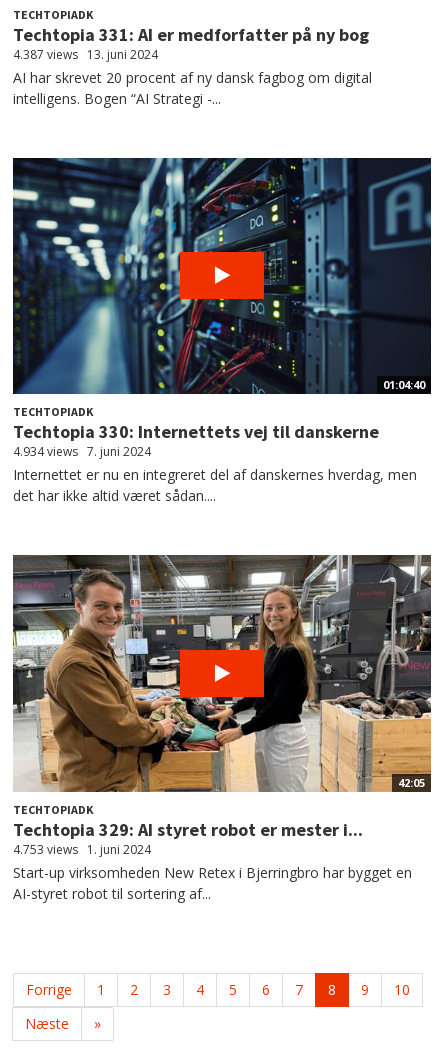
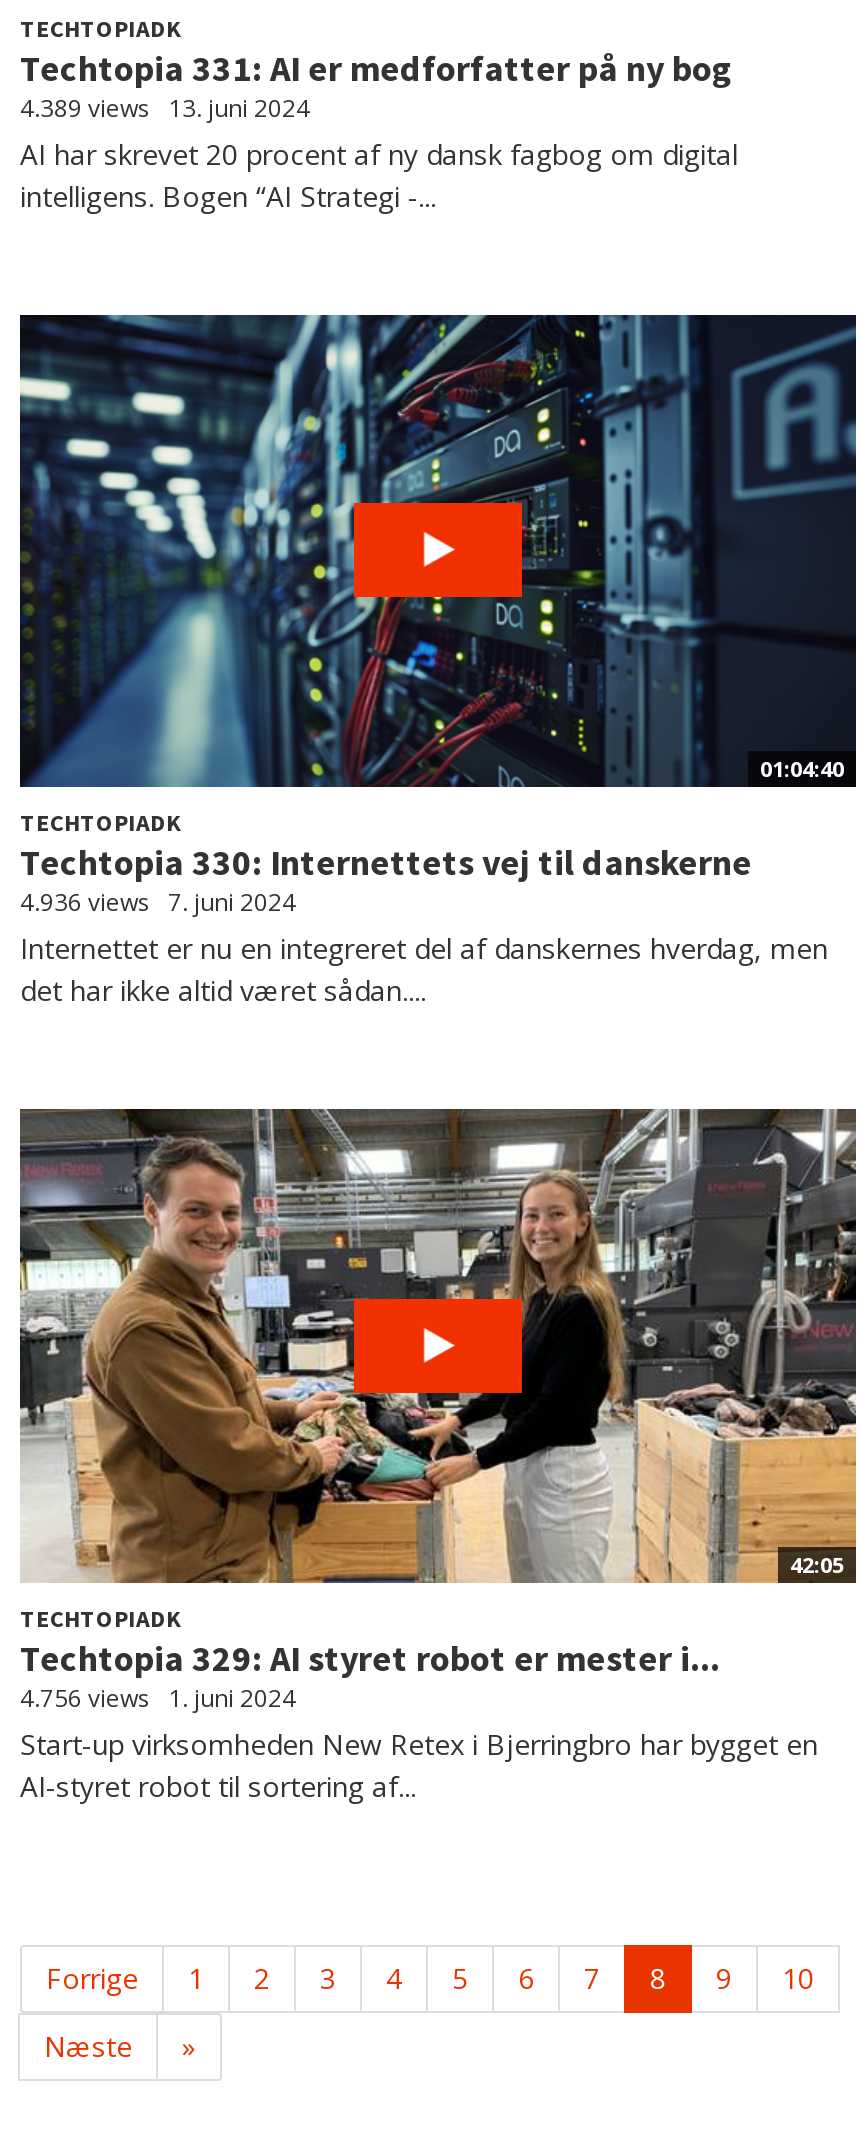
- 4.387 views 13. juni 2024
+ 4.389 views 13. juni 2024

- 4.934 views 7. juni 2024
+ 4.936 views 7. juni 2024

- 4.753 views 1. juni 2024
+ 4.756 views 1. juni 2024
